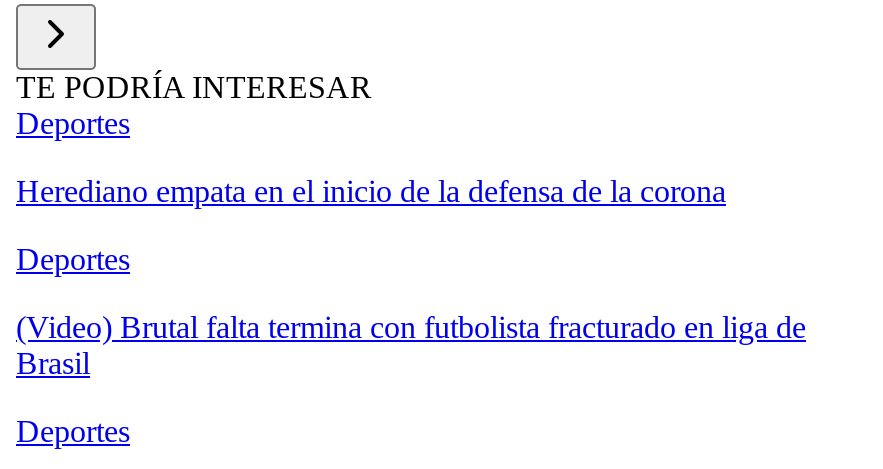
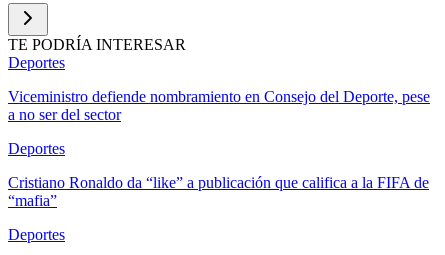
- Herediano empata en el inicio de la defensa de la corona
+ Viceministro defiende nombramiento en Consejo del Deporte, pese
+ a no ser del sector

- (Video) Brutal falta termina con futbolista fracturado en liga de
- Brasil
+ Cristiano Ronaldo da “like” a publicación que califica a la FIFA de
+ “mafia”
